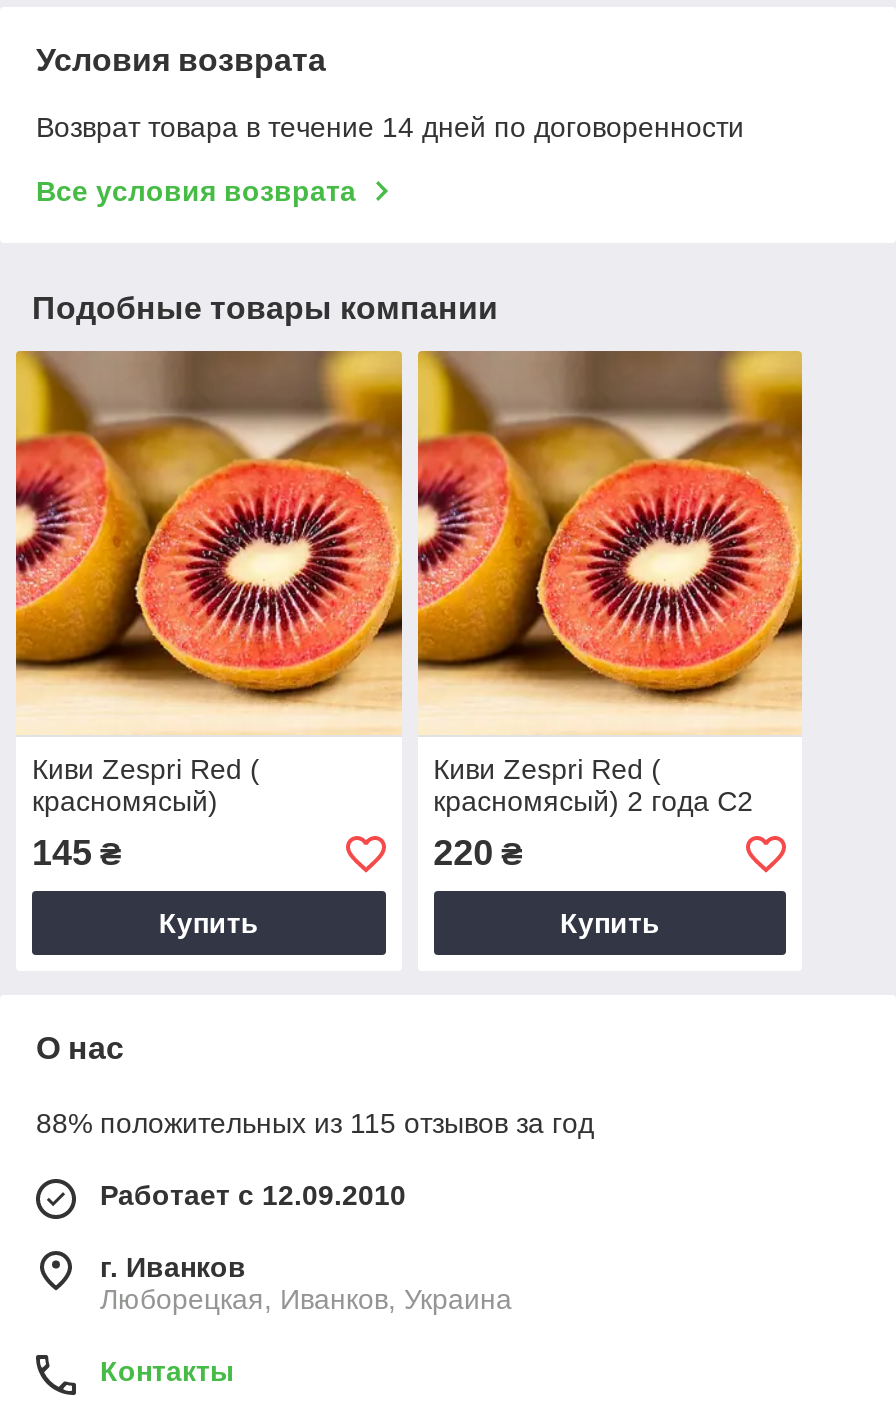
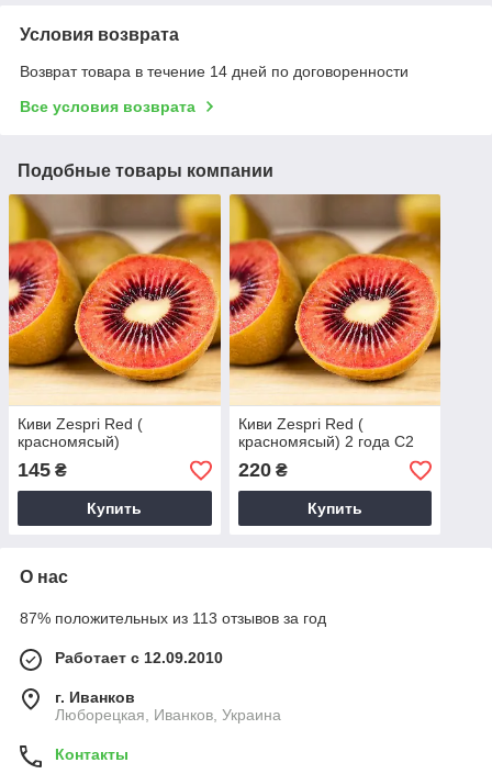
- 88% положительных из 115 отзывов за год
+ 87% положительных из 113 отзывов за год
